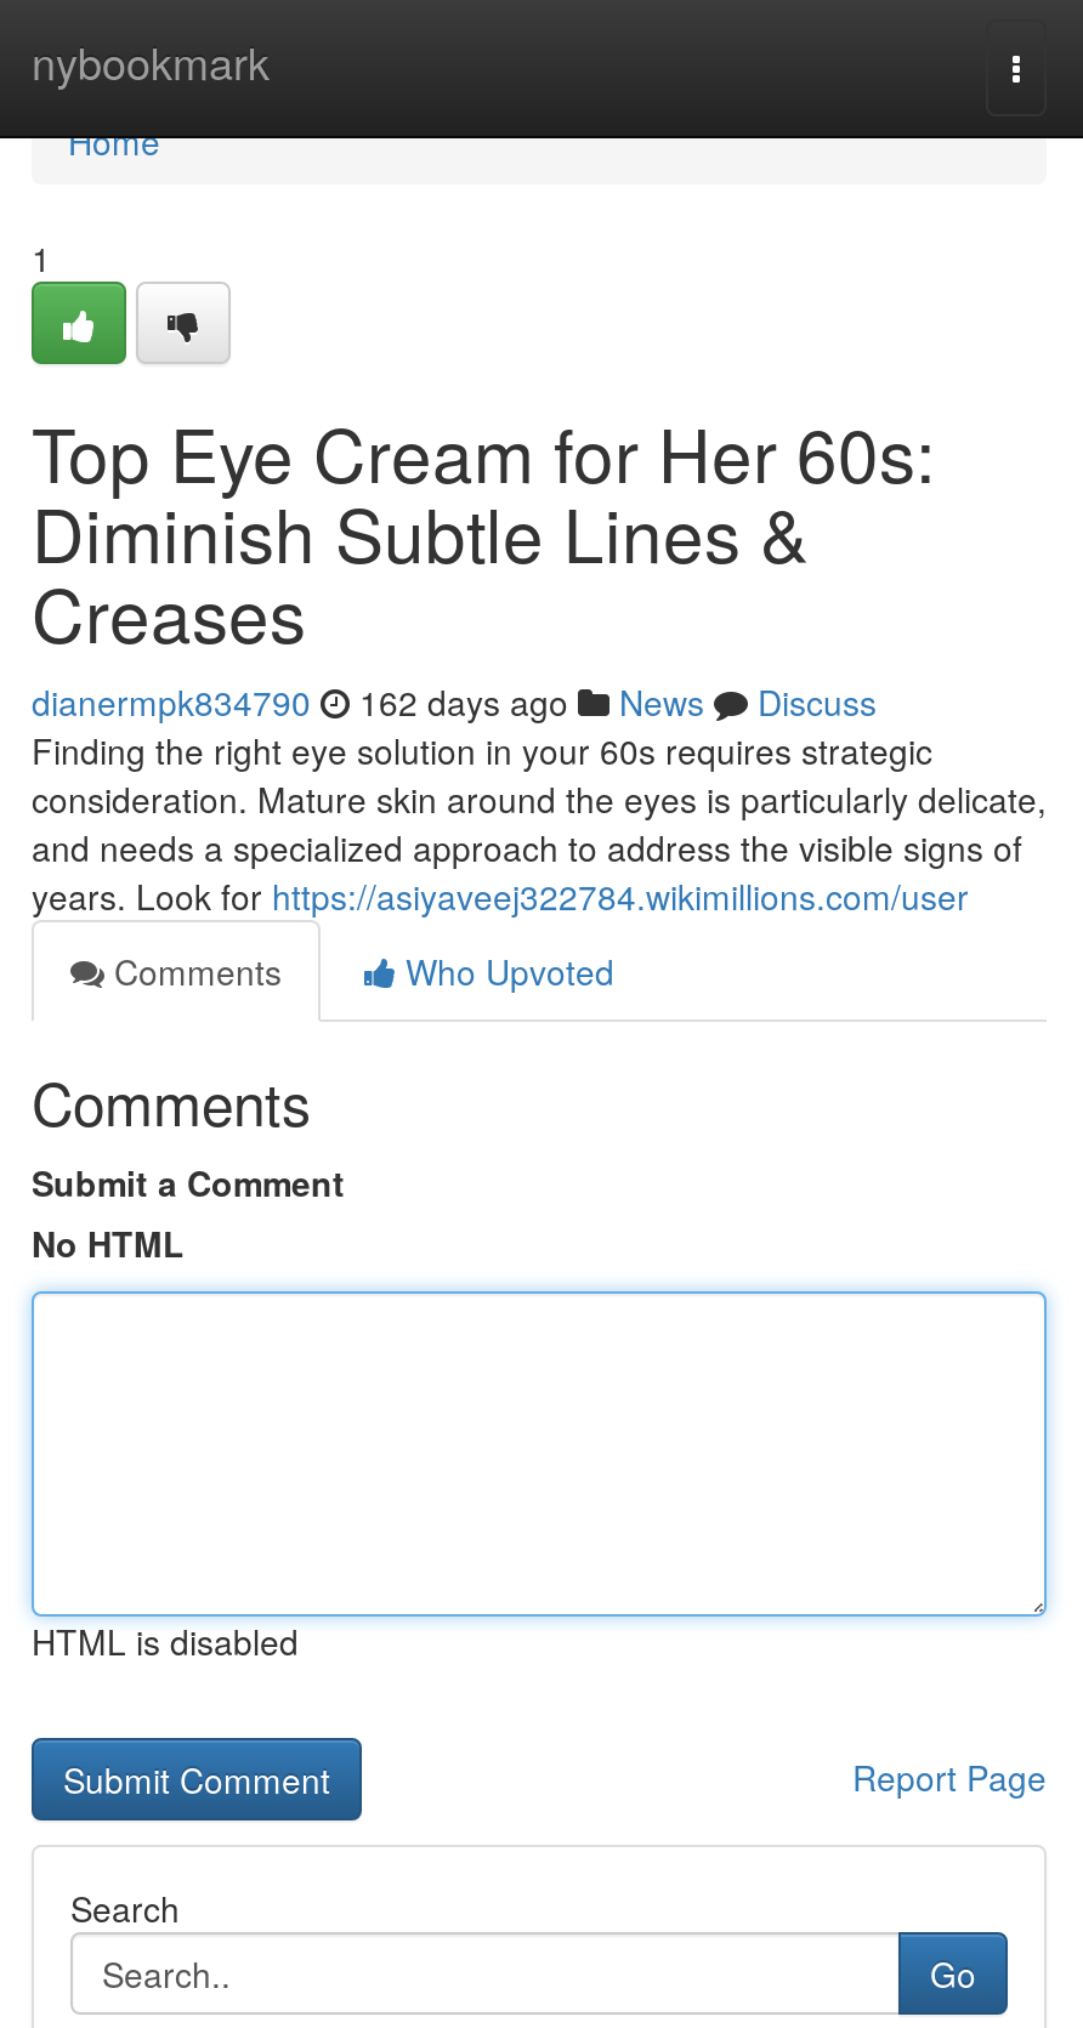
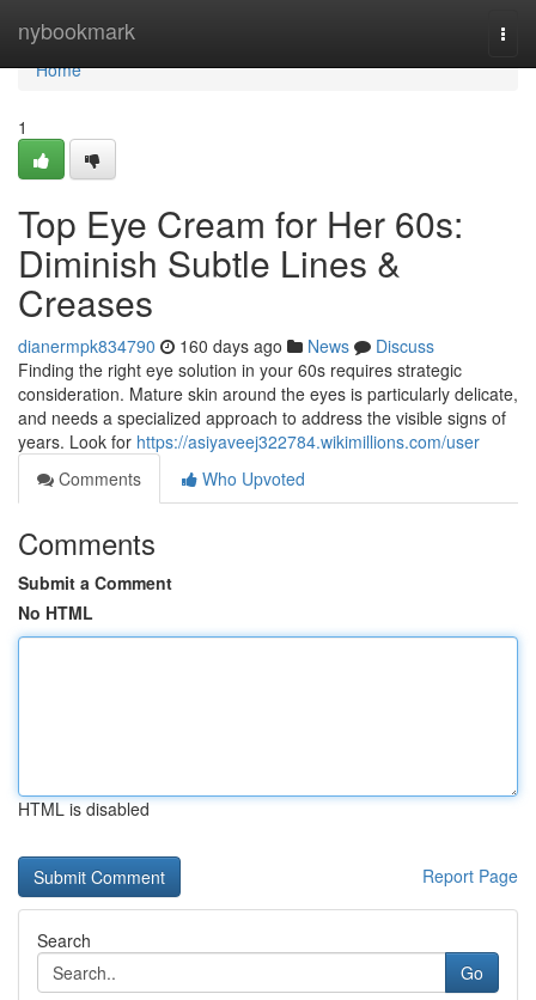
- dianermpk834790 162 days ago News Discuss
+ dianermpk834790 160 days ago News Discuss
